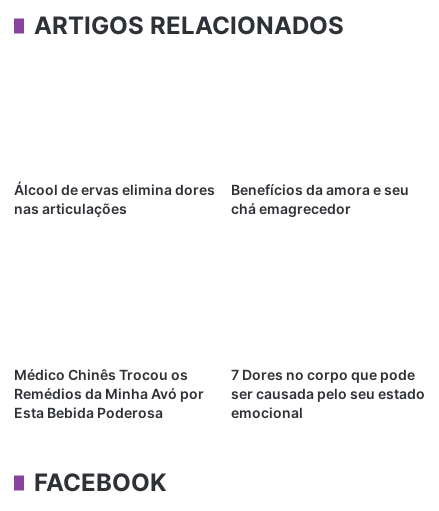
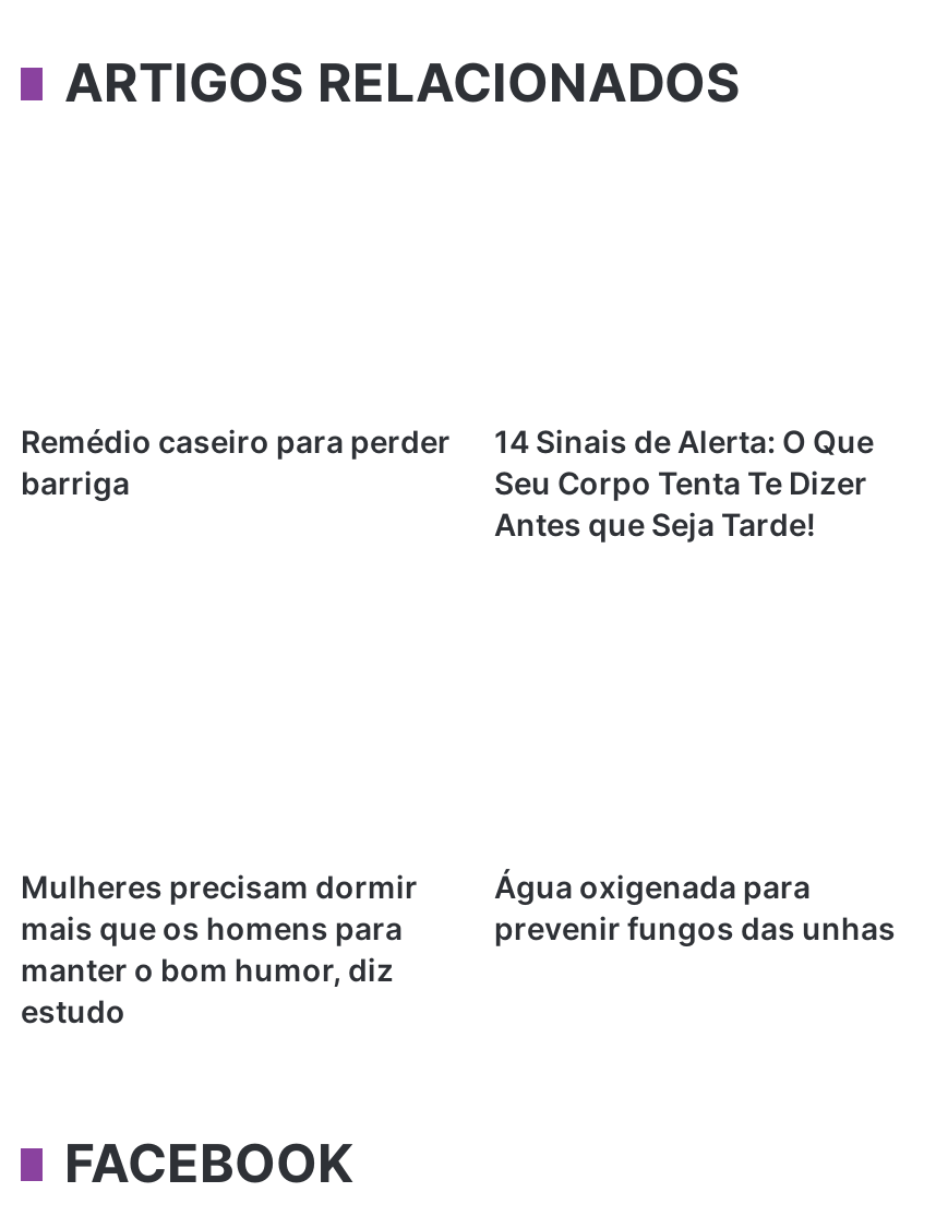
- Álcool de ervas elimina dores
- nas articulações
+ Remédio caseiro para perder
+ barriga

- Benefícios da amora e seu
- chá emagrecedor
+ 14 Sinais de Alerta: O Que
+ Seu Corpo Tenta Te Dizer
+ Antes que Seja Tarde!

- Médico Chinês Trocou os
- Remédios da Minha Avó por
- Esta Bebida Poderosa
+ Mulheres precisam dormir
+ mais que os homens para
+ manter o bom humor, diz
+ estudo

- 7 Dores no corpo que pode
- ser causada pelo seu estado
- emocional
+ Água oxigenada para
+ prevenir fungos das unhas
